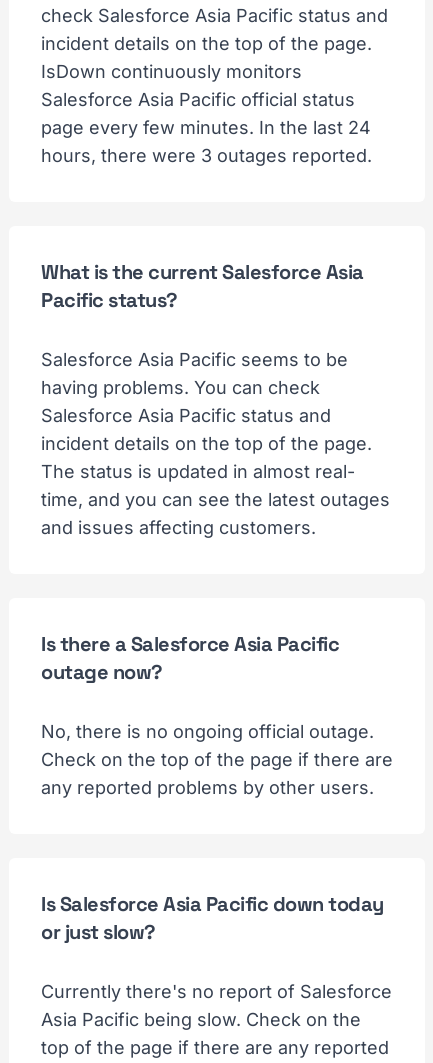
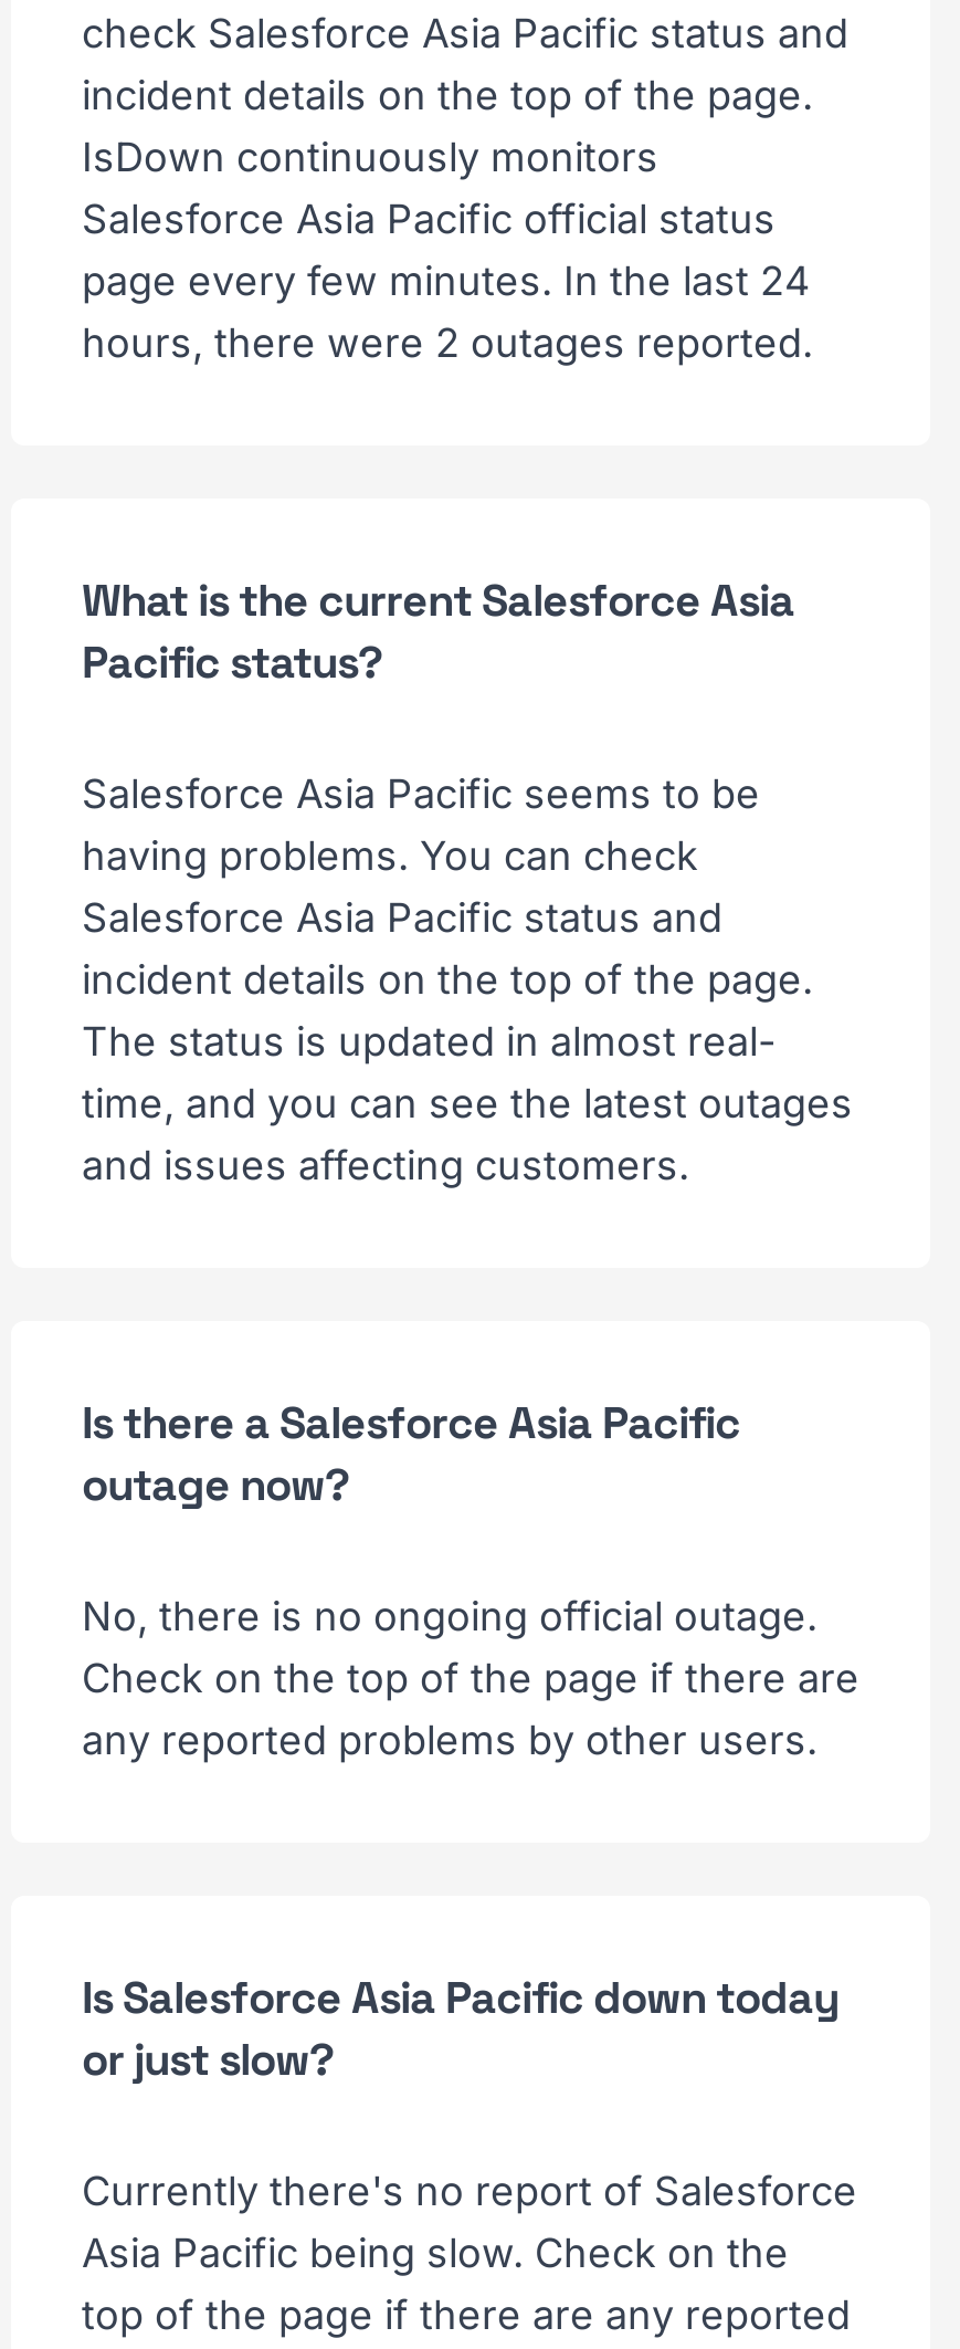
- hours, there were 3 outages reported.
+ hours, there were 2 outages reported.
